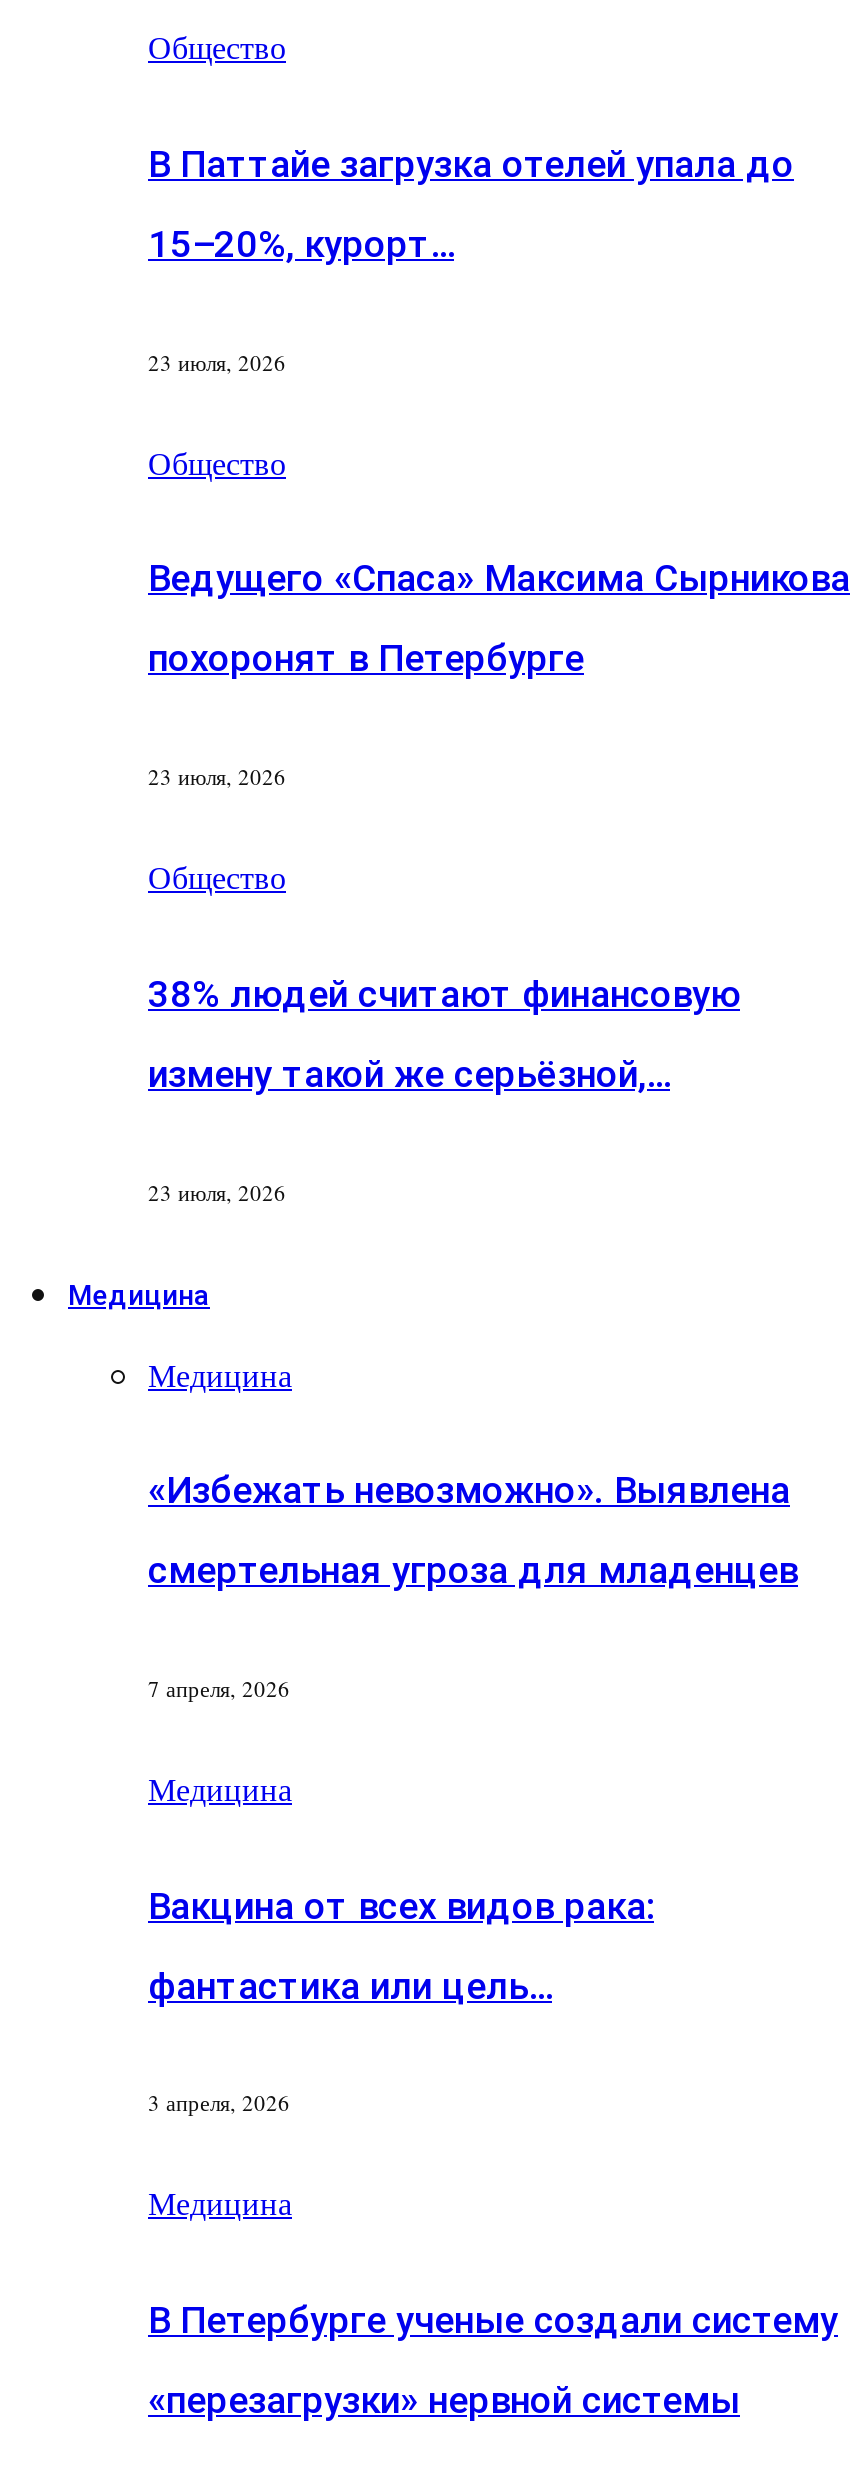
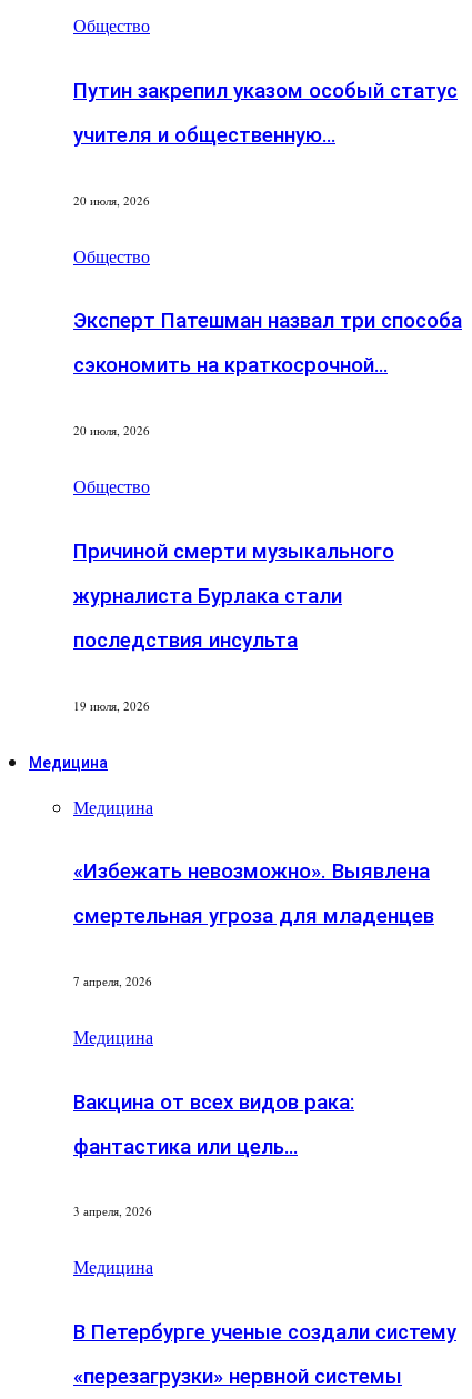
- В Паттайе загрузка отелей упала до
+ Путин закрепил указом особый статус

- 15–20%, курорт…
+ учителя и общественную…

- 23 июля, 2026
+ 20 июля, 2026

- Ведущего «Спаса» Максима Сырникова
+ Эксперт Патешман назвал три способа

- похоронят в Петербурге
+ сэкономить на краткосрочной…

- 23 июля, 2026
+ 20 июля, 2026

- 38% людей считают финансовую
- измену такой же серьёзной,…
- 23 июля, 2026
+ Причиной смерти музыкального
+ журналиста Бурлака стали
+ последствия инсульта
+ 19 июля, 2026
